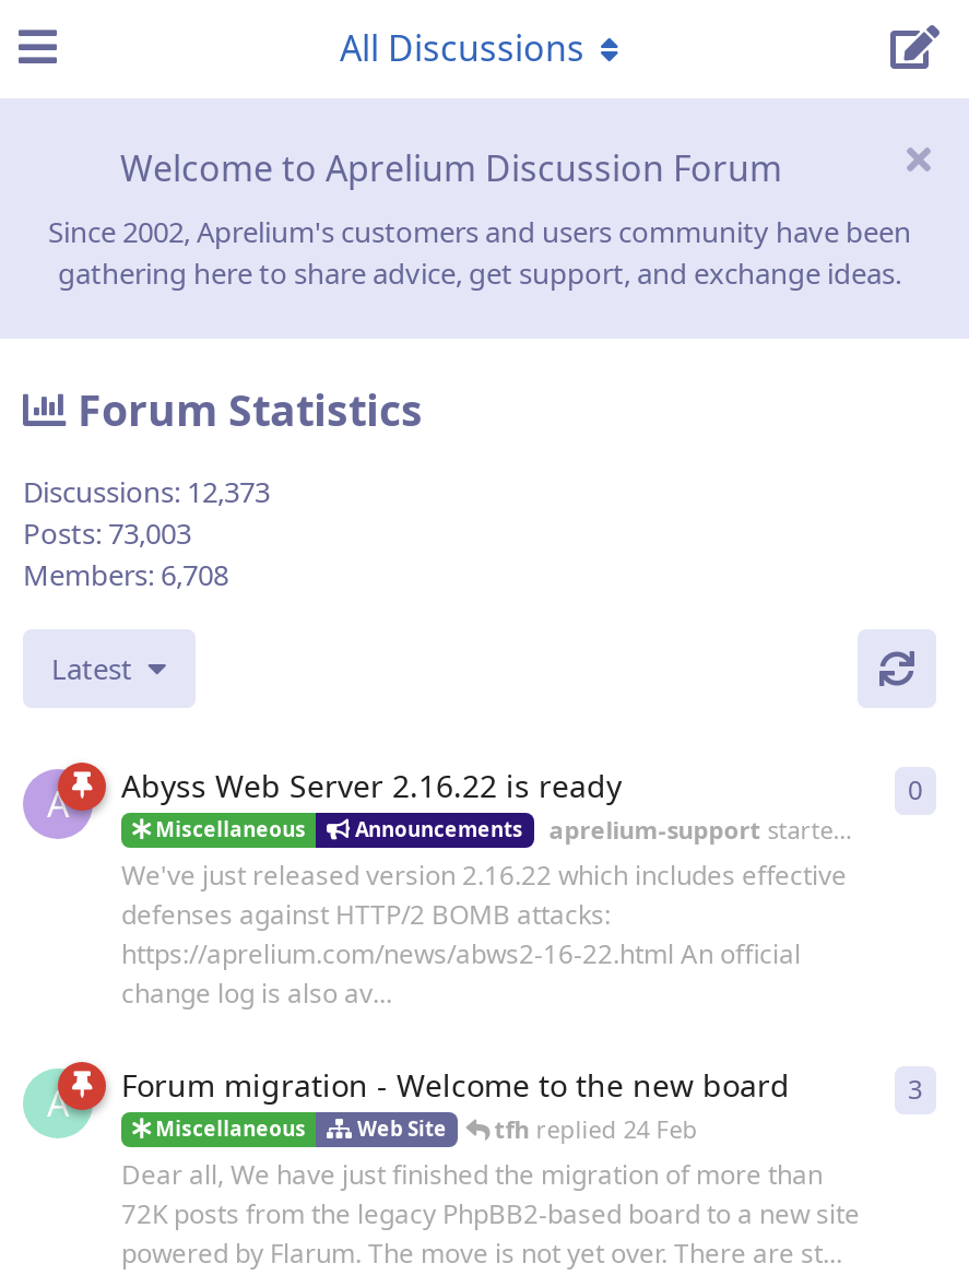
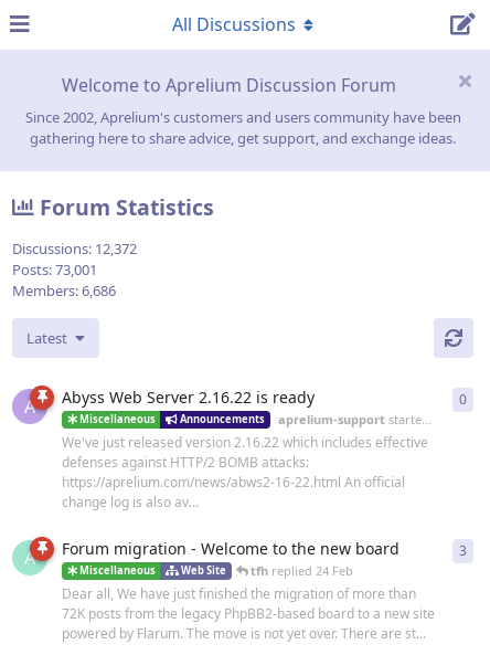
- Discussions: 12,373
+ Discussions: 12,372

- Posts: 73,003
+ Posts: 73,001

- Members: 6,708
+ Members: 6,686
